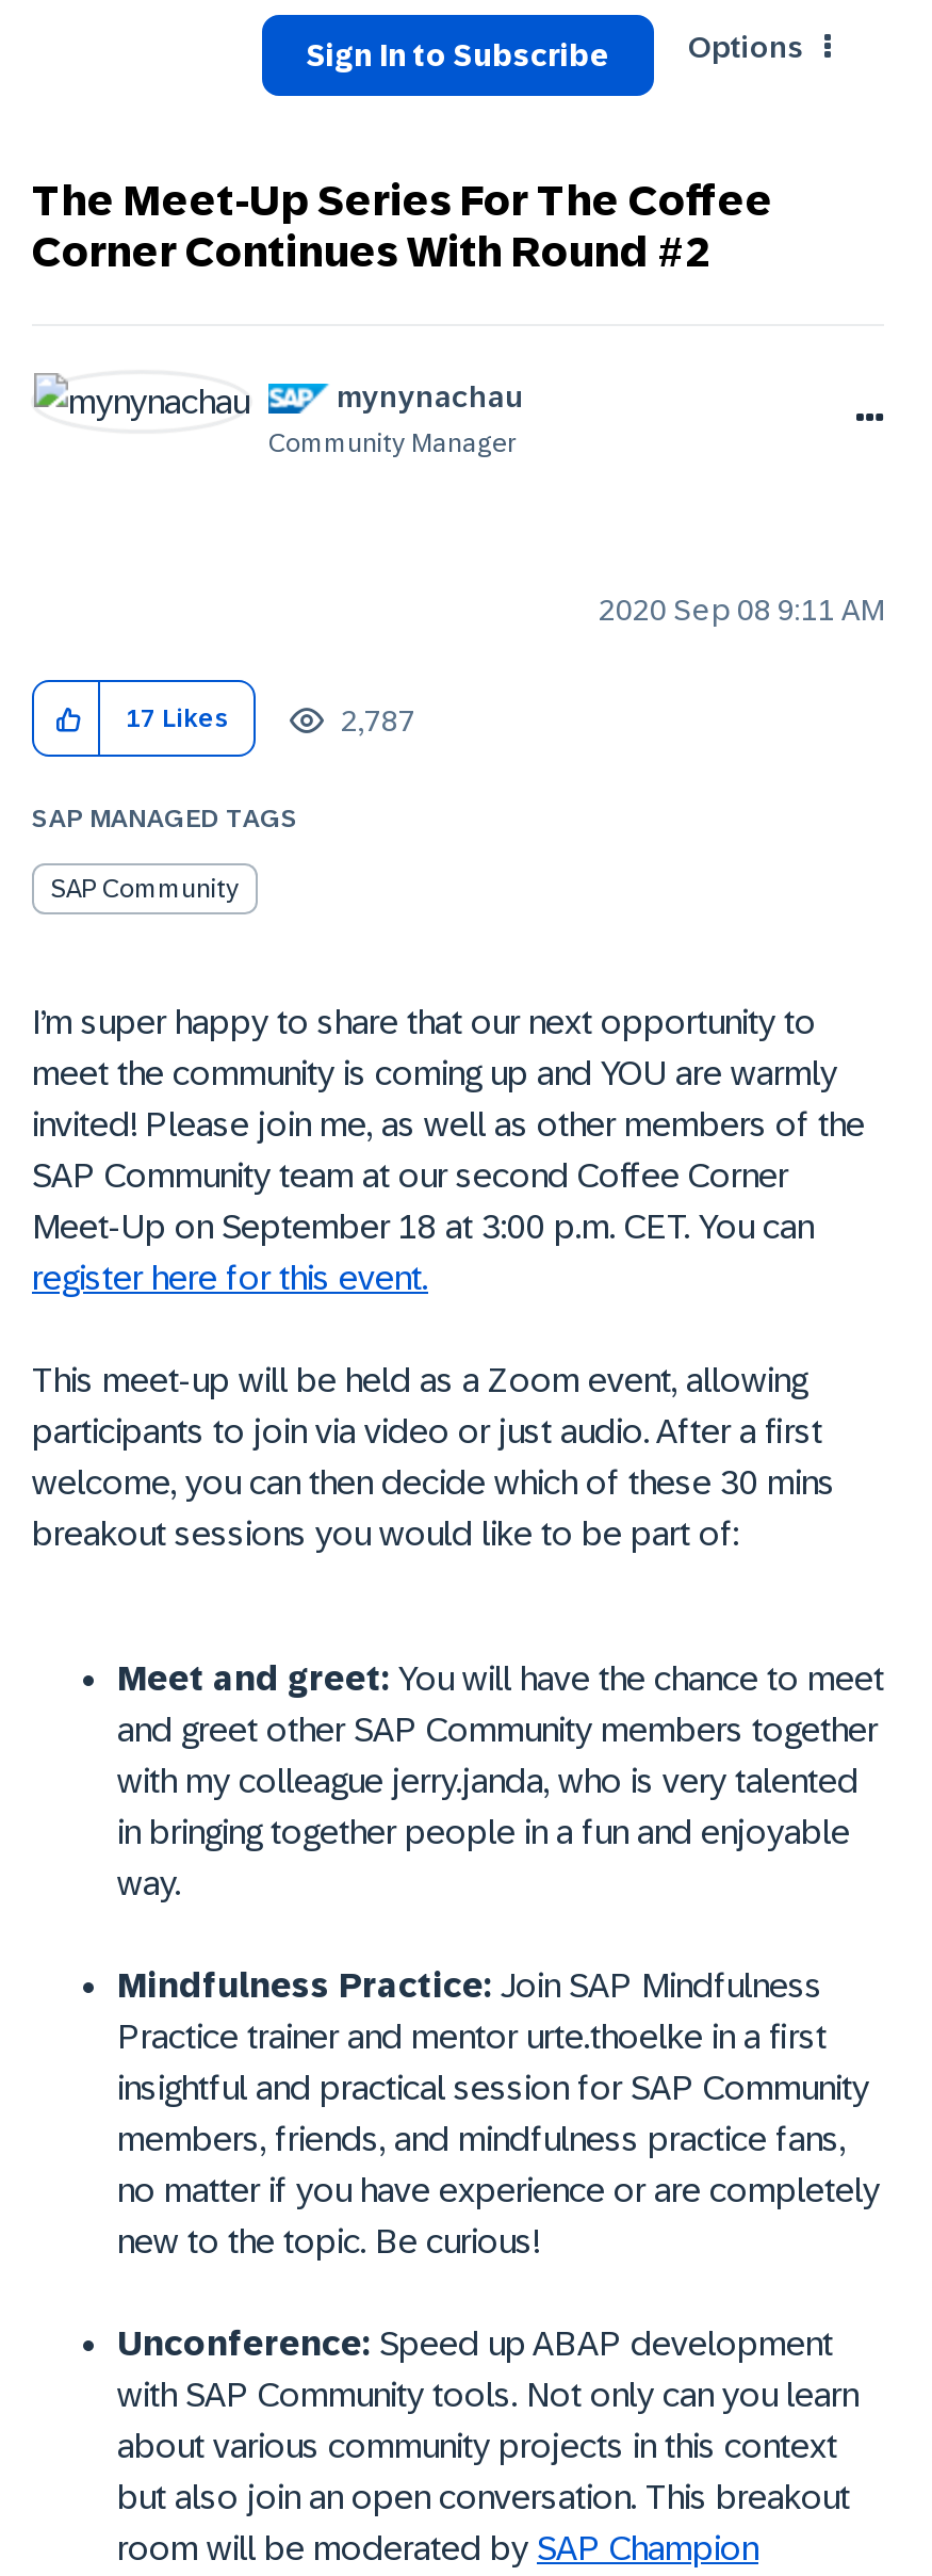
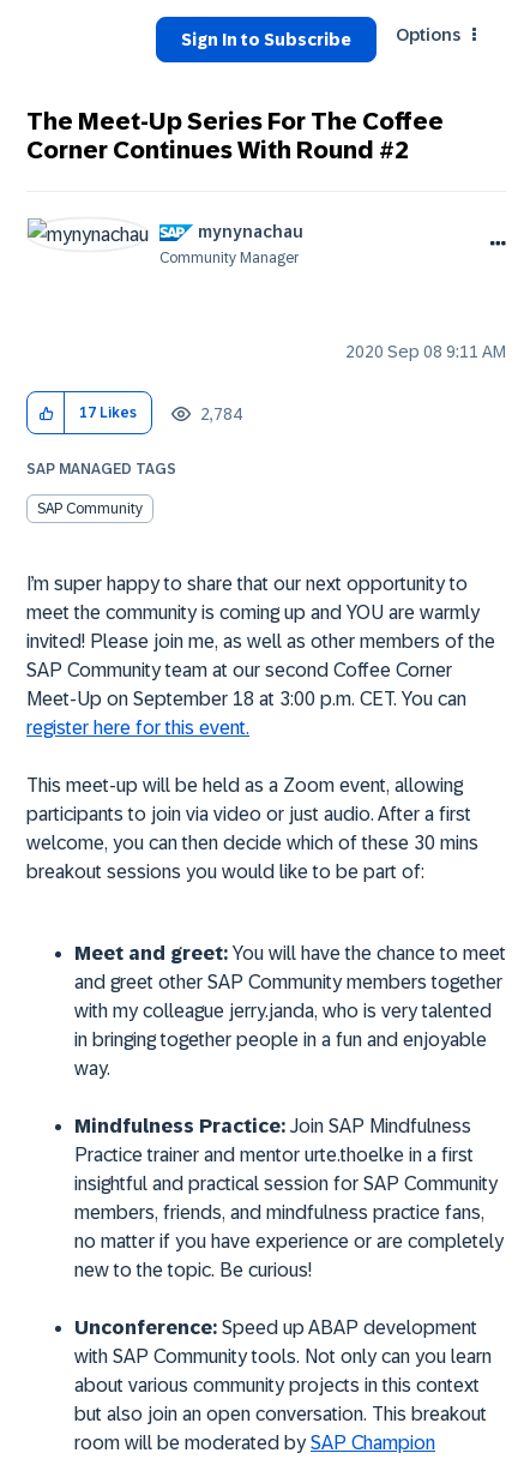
- 2,787
+ 2,784
